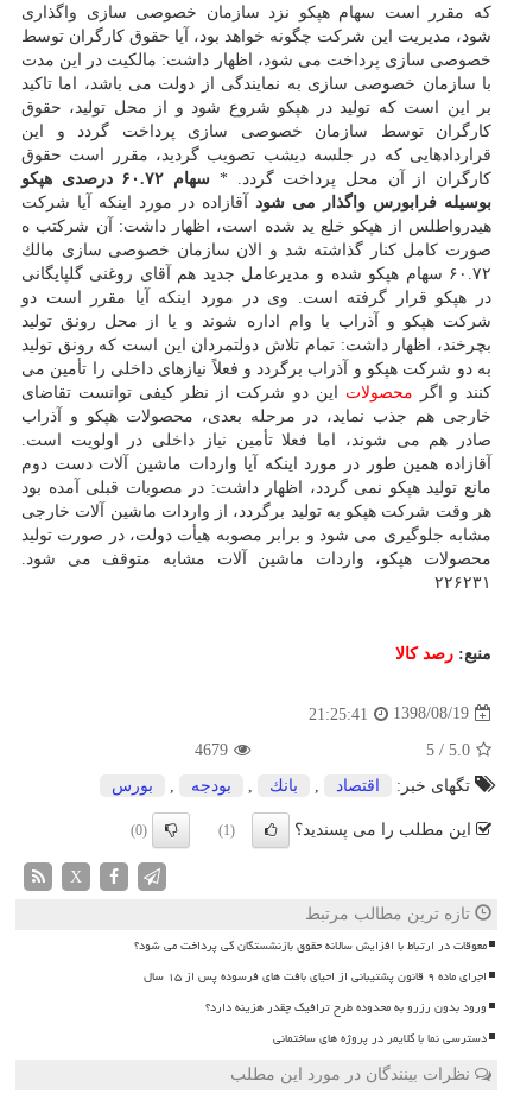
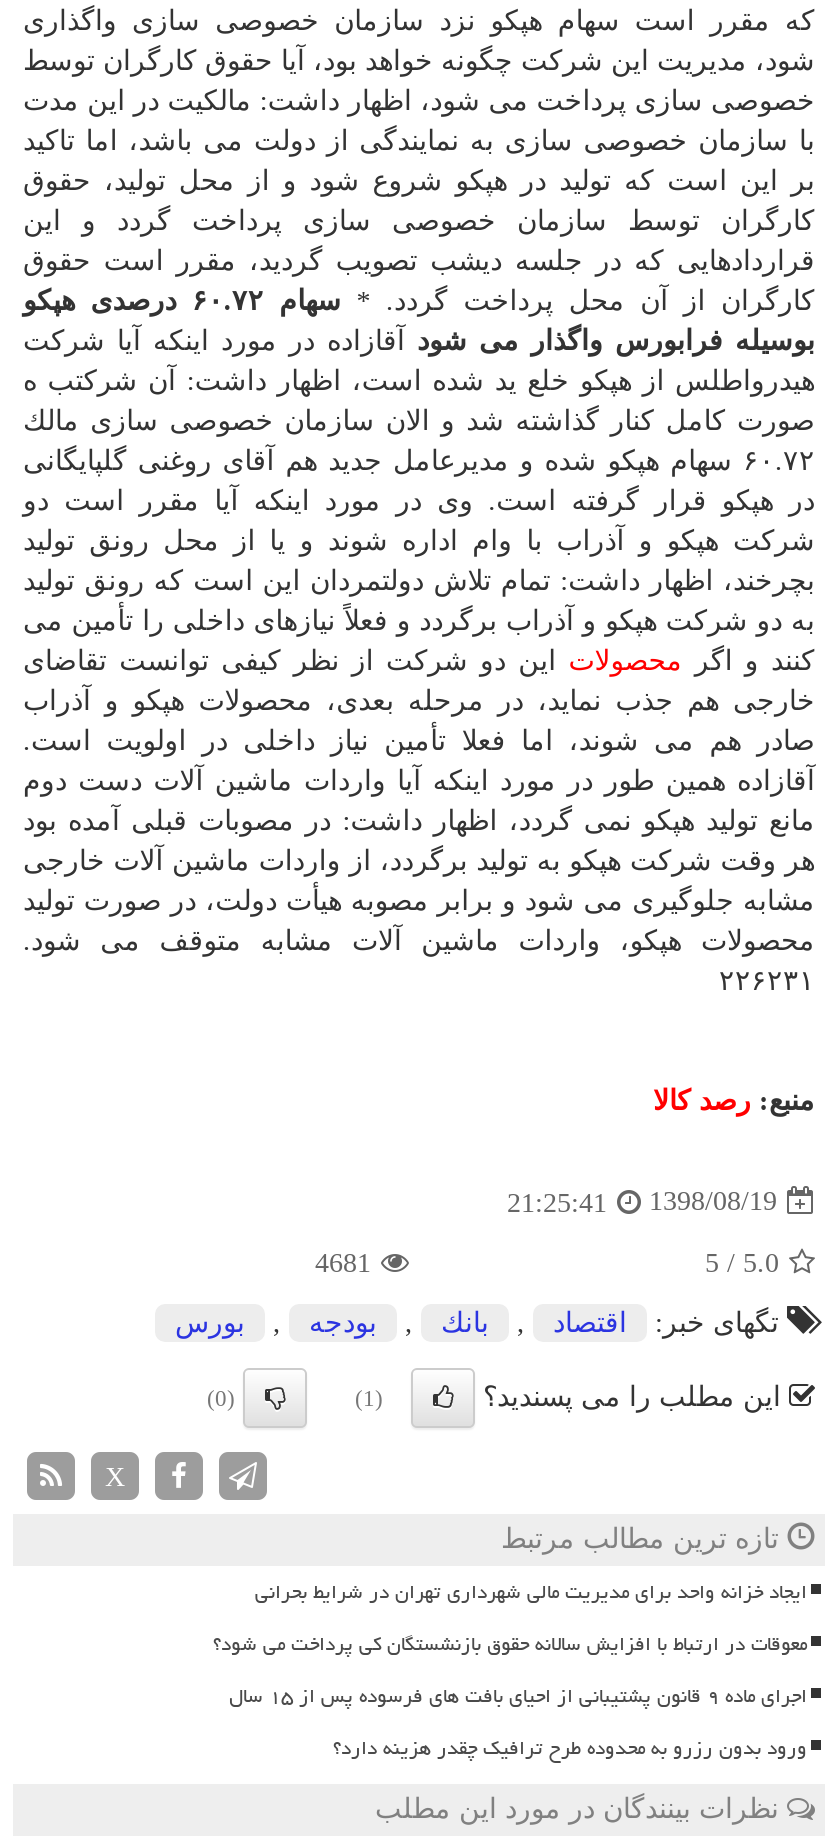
- 4679
+ 4681

+ ایجاد خزانه واحد برای مدیریت مالی شهرداری تهران در شرایط بحرانی

moved down: معوقات در ارتباط با افزایش سالانه حقوق بازنشستگان کی پرداخت می شود؟ | ورود بدون رزرو به محدوده طرح ترافیک چقدر هزینه دارد؟

- دسترسی نما با کلایمر در پروژه های ساختمانی
